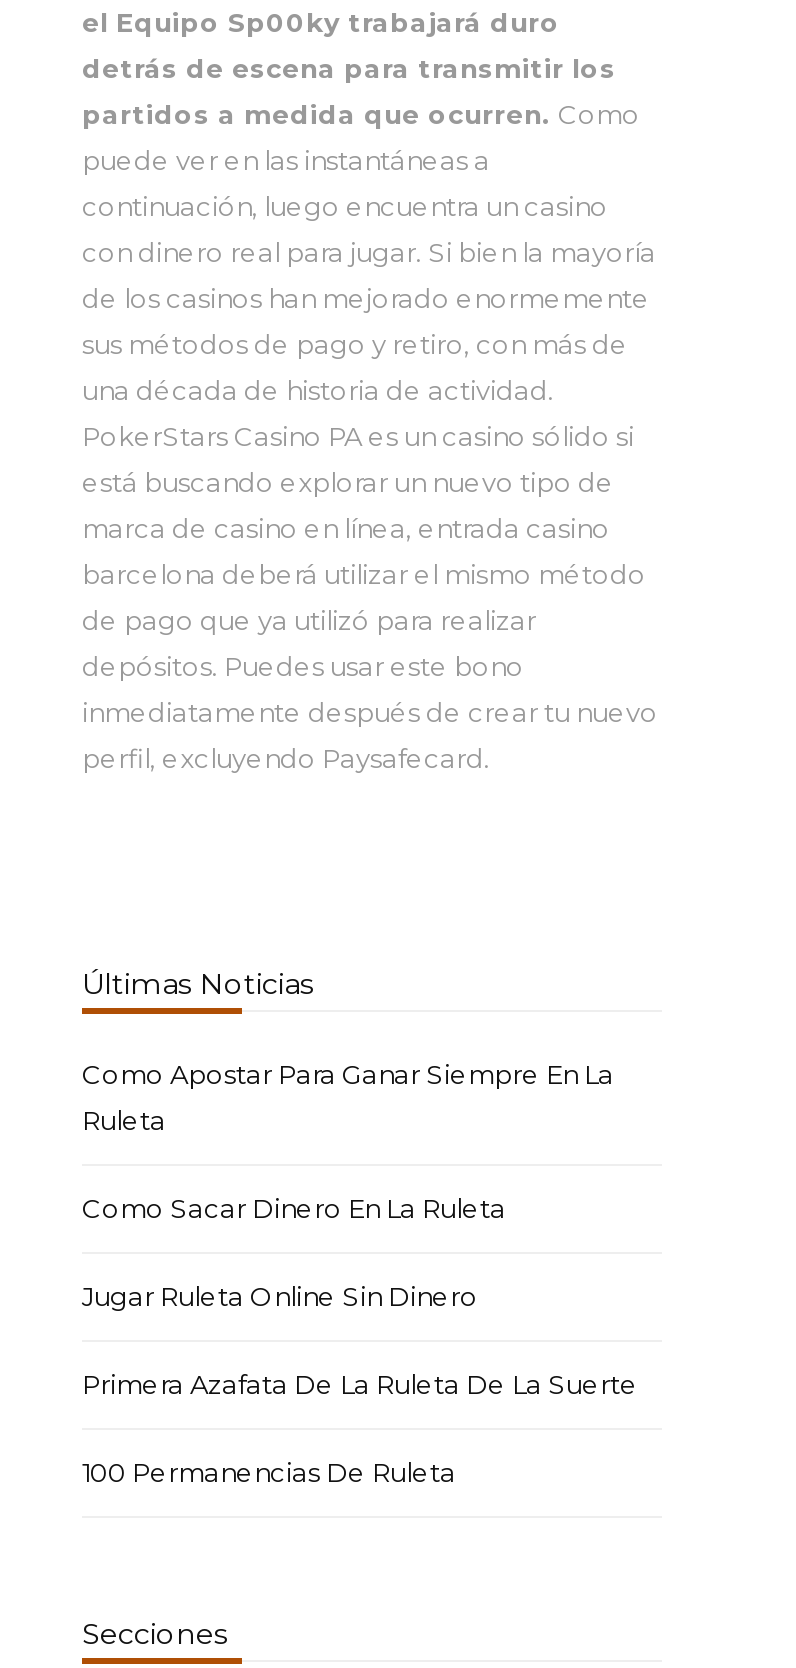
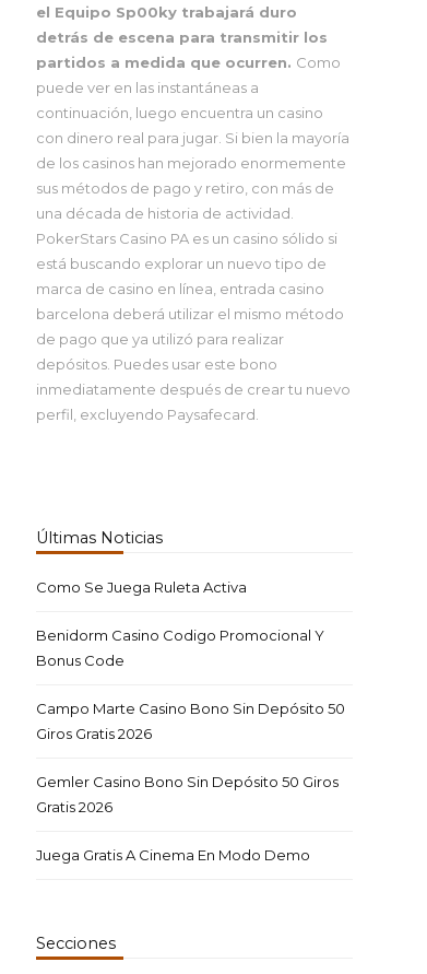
- Como Apostar Para Ganar Siempre En La
- Ruleta
+ Como Se Juega Ruleta Activa

- Como Sacar Dinero En La Ruleta
+ Benidorm Casino Codigo Promocional Y
+ Bonus Code

- Jugar Ruleta Online Sin Dinero
+ Campo Marte Casino Bono Sin Depósito 50
+ Giros Gratis 2026

- Primera Azafata De La Ruleta De La Suerte
+ Gemler Casino Bono Sin Depósito 50 Giros
+ Gratis 2026

- 100 Permanencias De Ruleta
+ Juega Gratis A Cinema En Modo Demo
